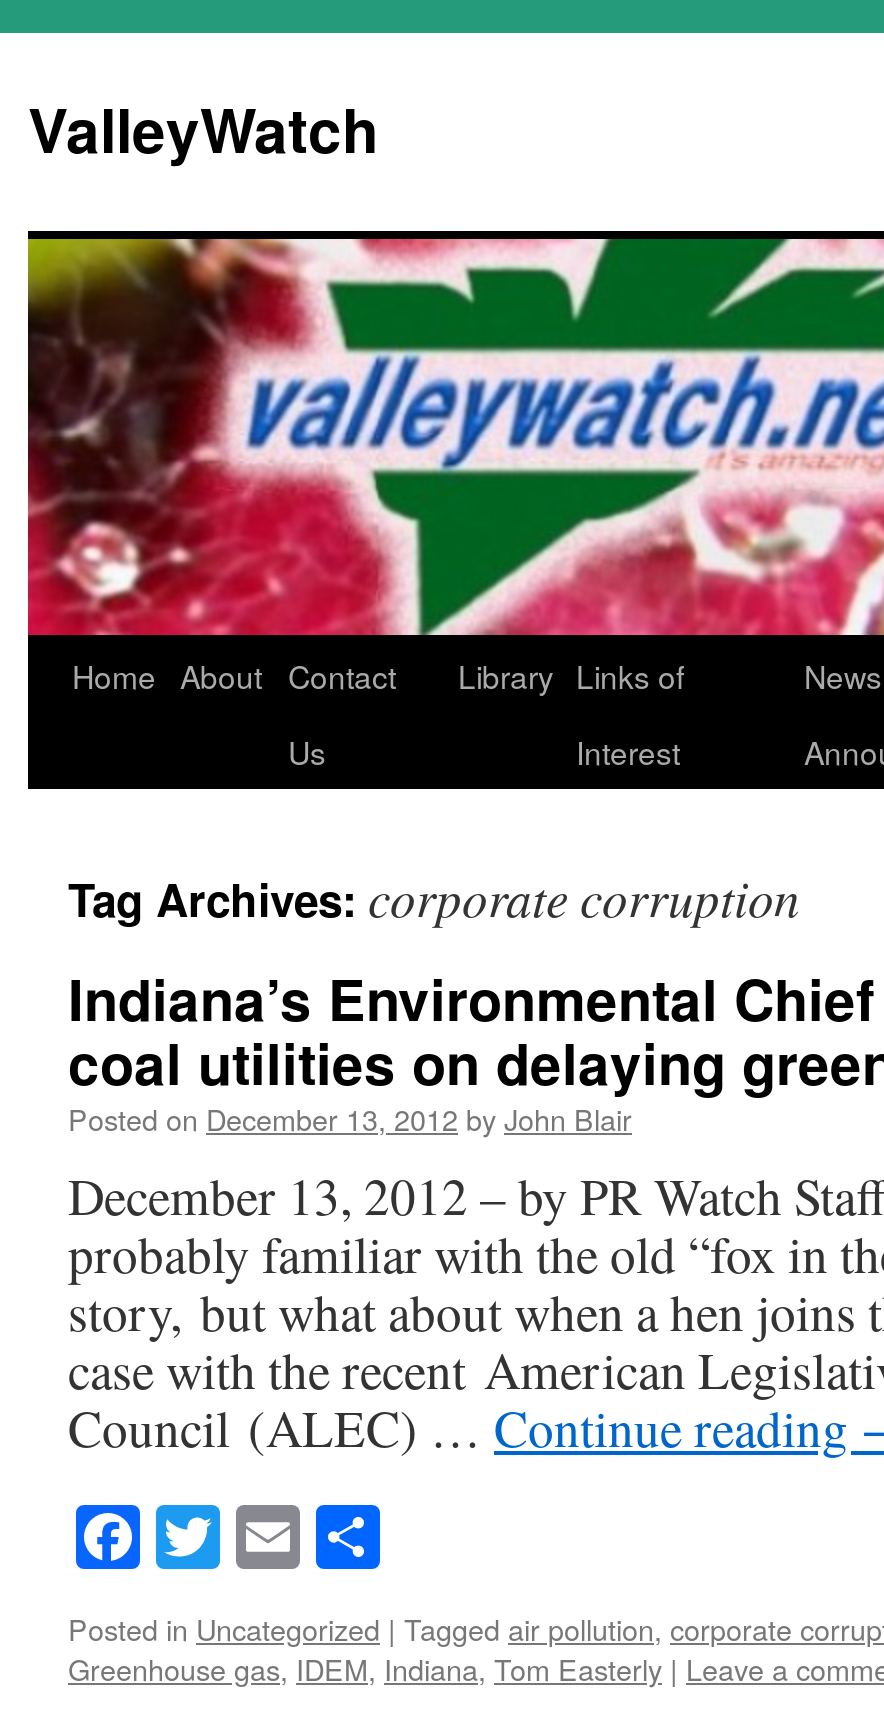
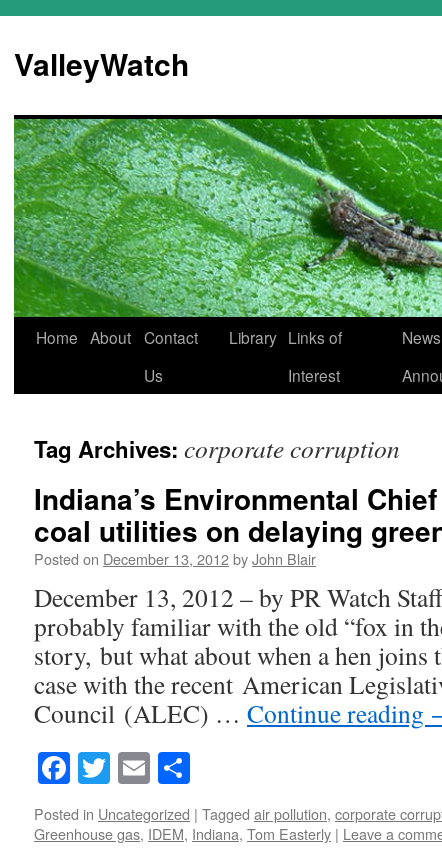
- [image]
+ [image]
